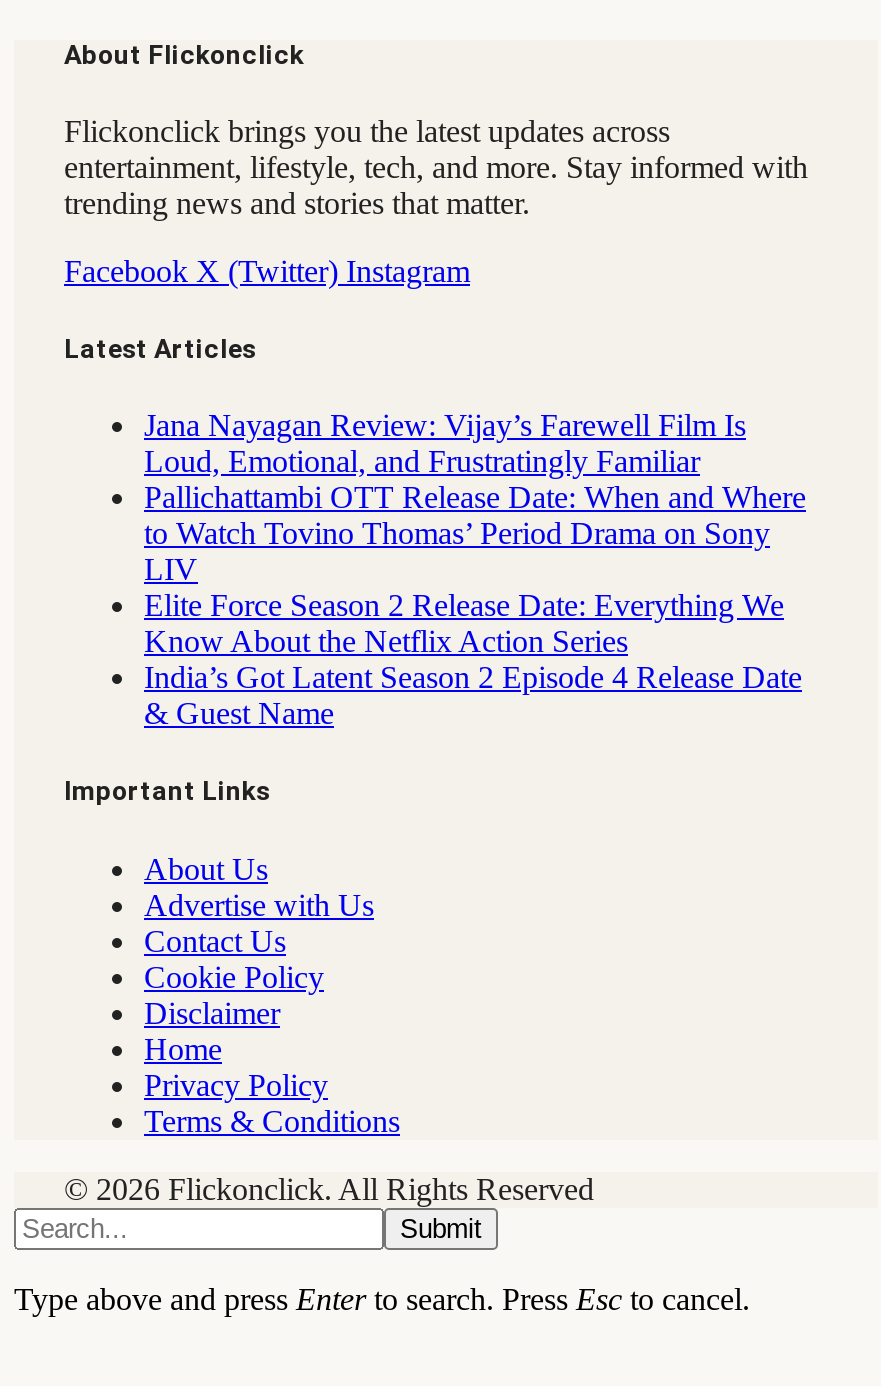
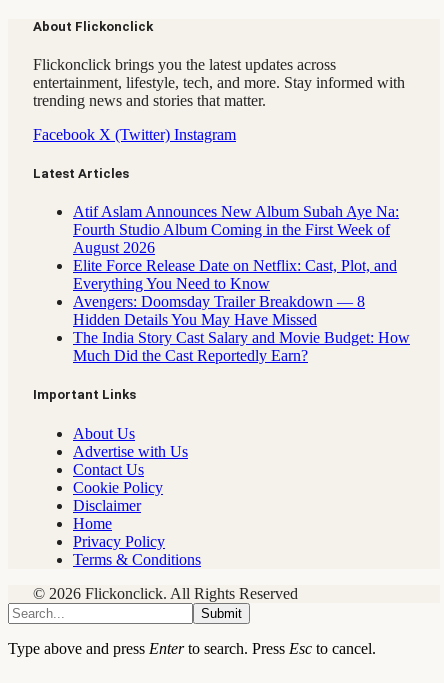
- Jana Nayagan Review: Vijay’s Farewell Film Is
- Loud, Emotional, and Frustratingly Familiar
- Pallichattambi OTT Release Date: When and Where
- to Watch Tovino Thomas’ Period Drama on Sony
- LIV
- Elite Force Season 2 Release Date: Everything We
- Know About the Netflix Action Series
- India’s Got Latent Season 2 Episode 4 Release Date
- & Guest Name
+ Atif Aslam Announces New Album Subah Aye Na:
+ Fourth Studio Album Coming in the First Week of
+ August 2026
+ Elite Force Release Date on Netflix: Cast, Plot, and
+ Everything You Need to Know
+ Avengers: Doomsday Trailer Breakdown — 8
+ Hidden Details You May Have Missed
+ The India Story Cast Salary and Movie Budget: How
+ Much Did the Cast Reportedly Earn?
